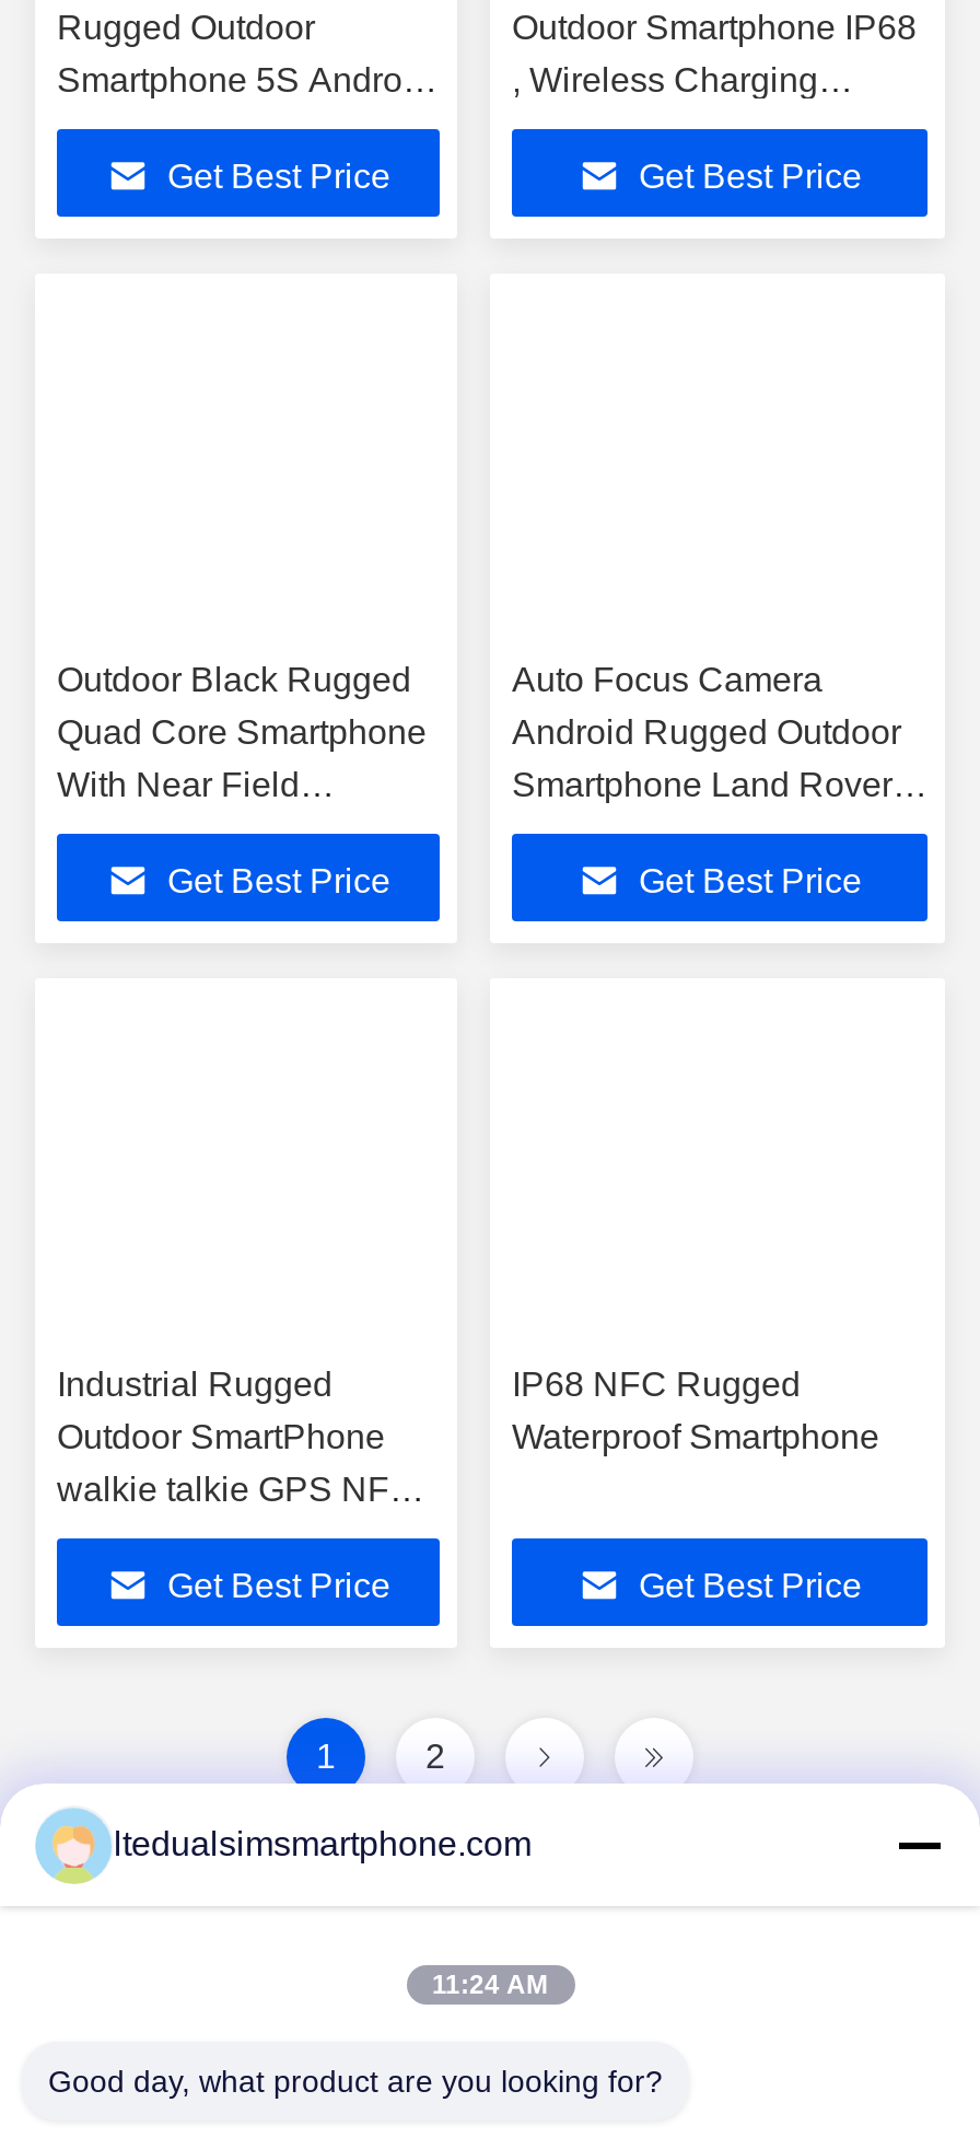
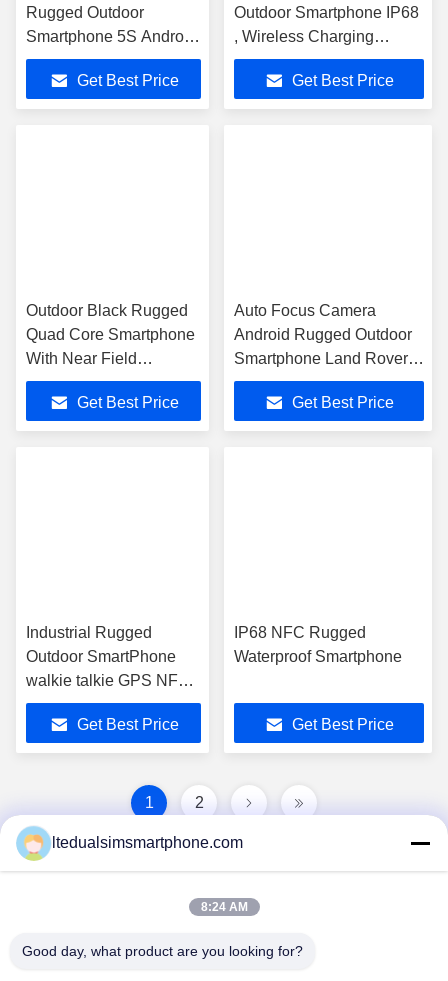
- 11:24 AM
+ 8:24 AM
